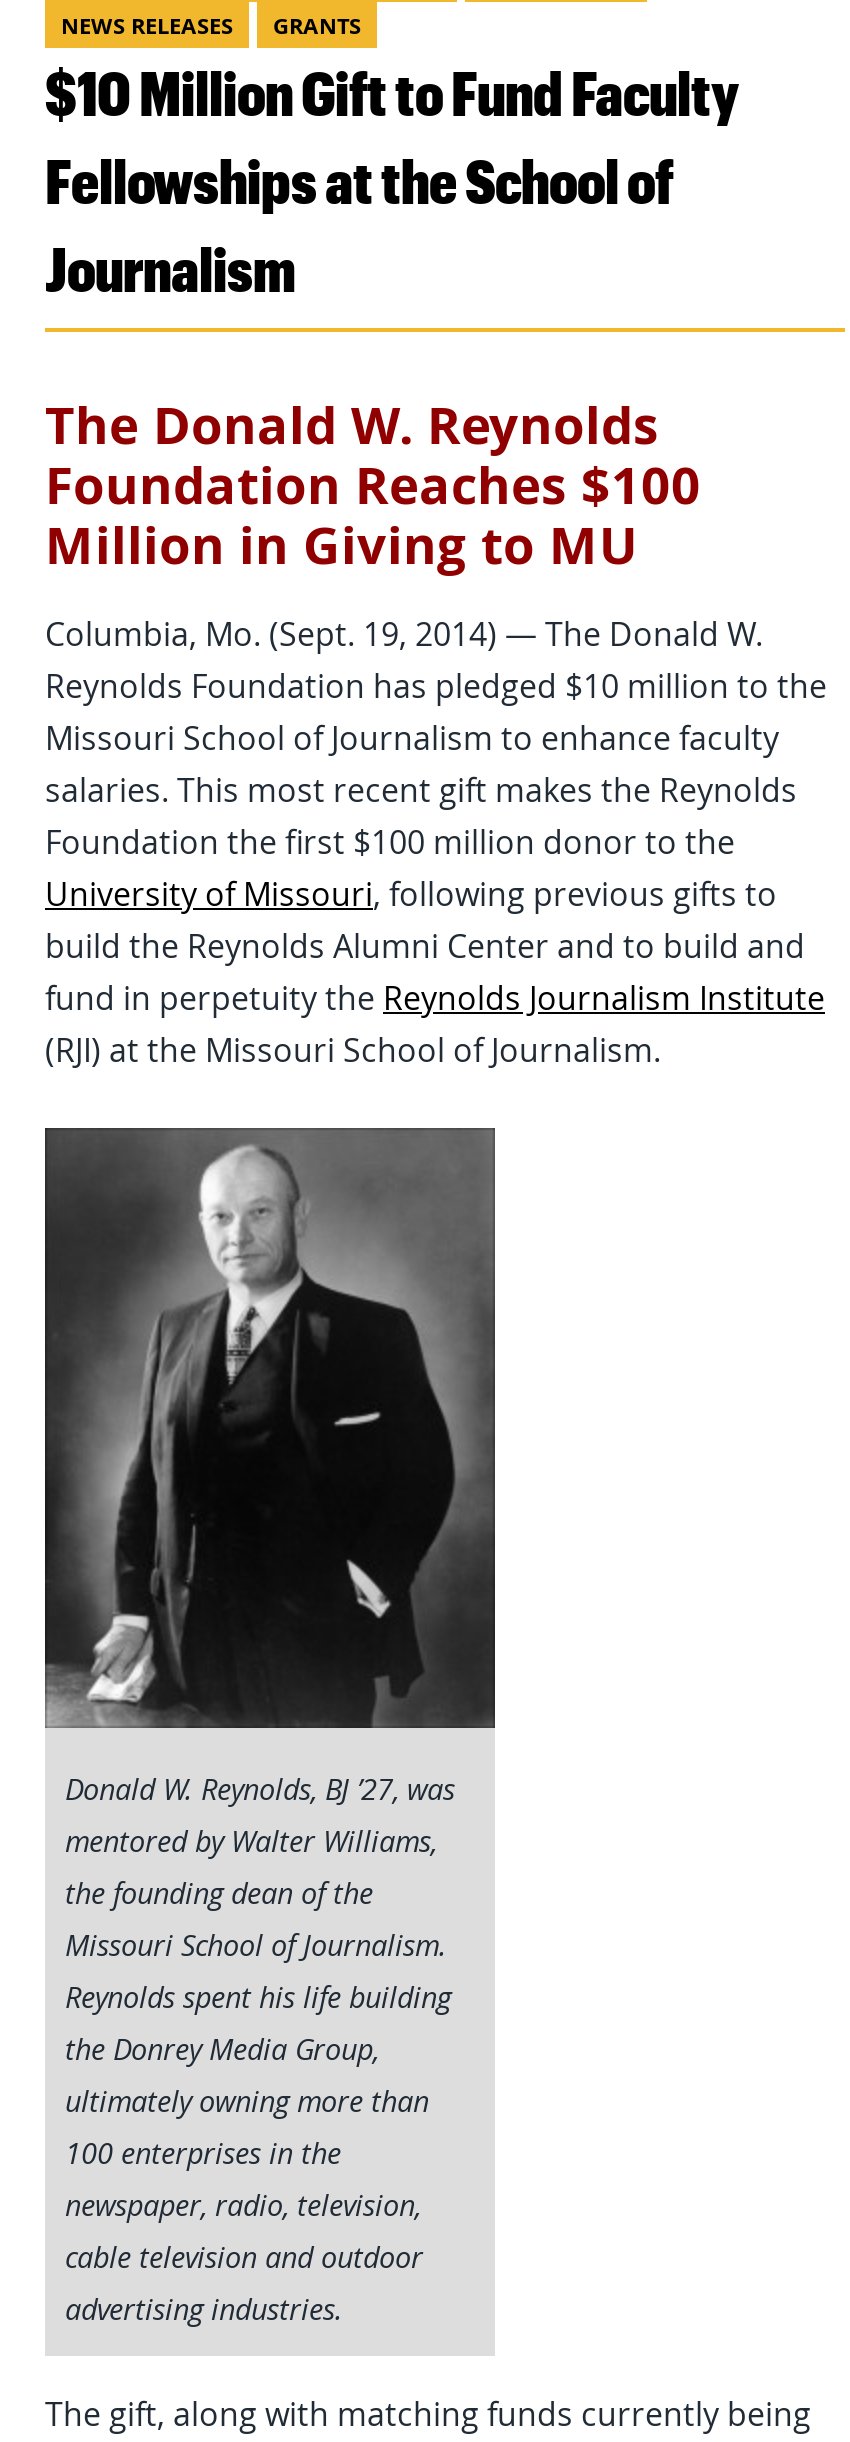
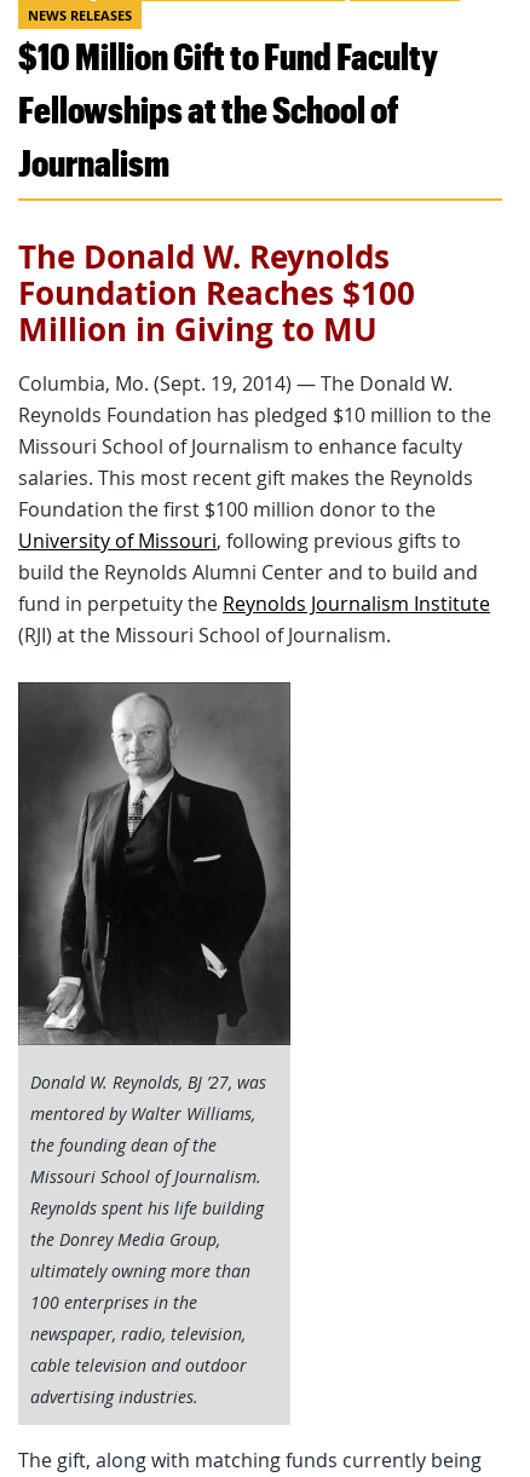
- GRANTS
